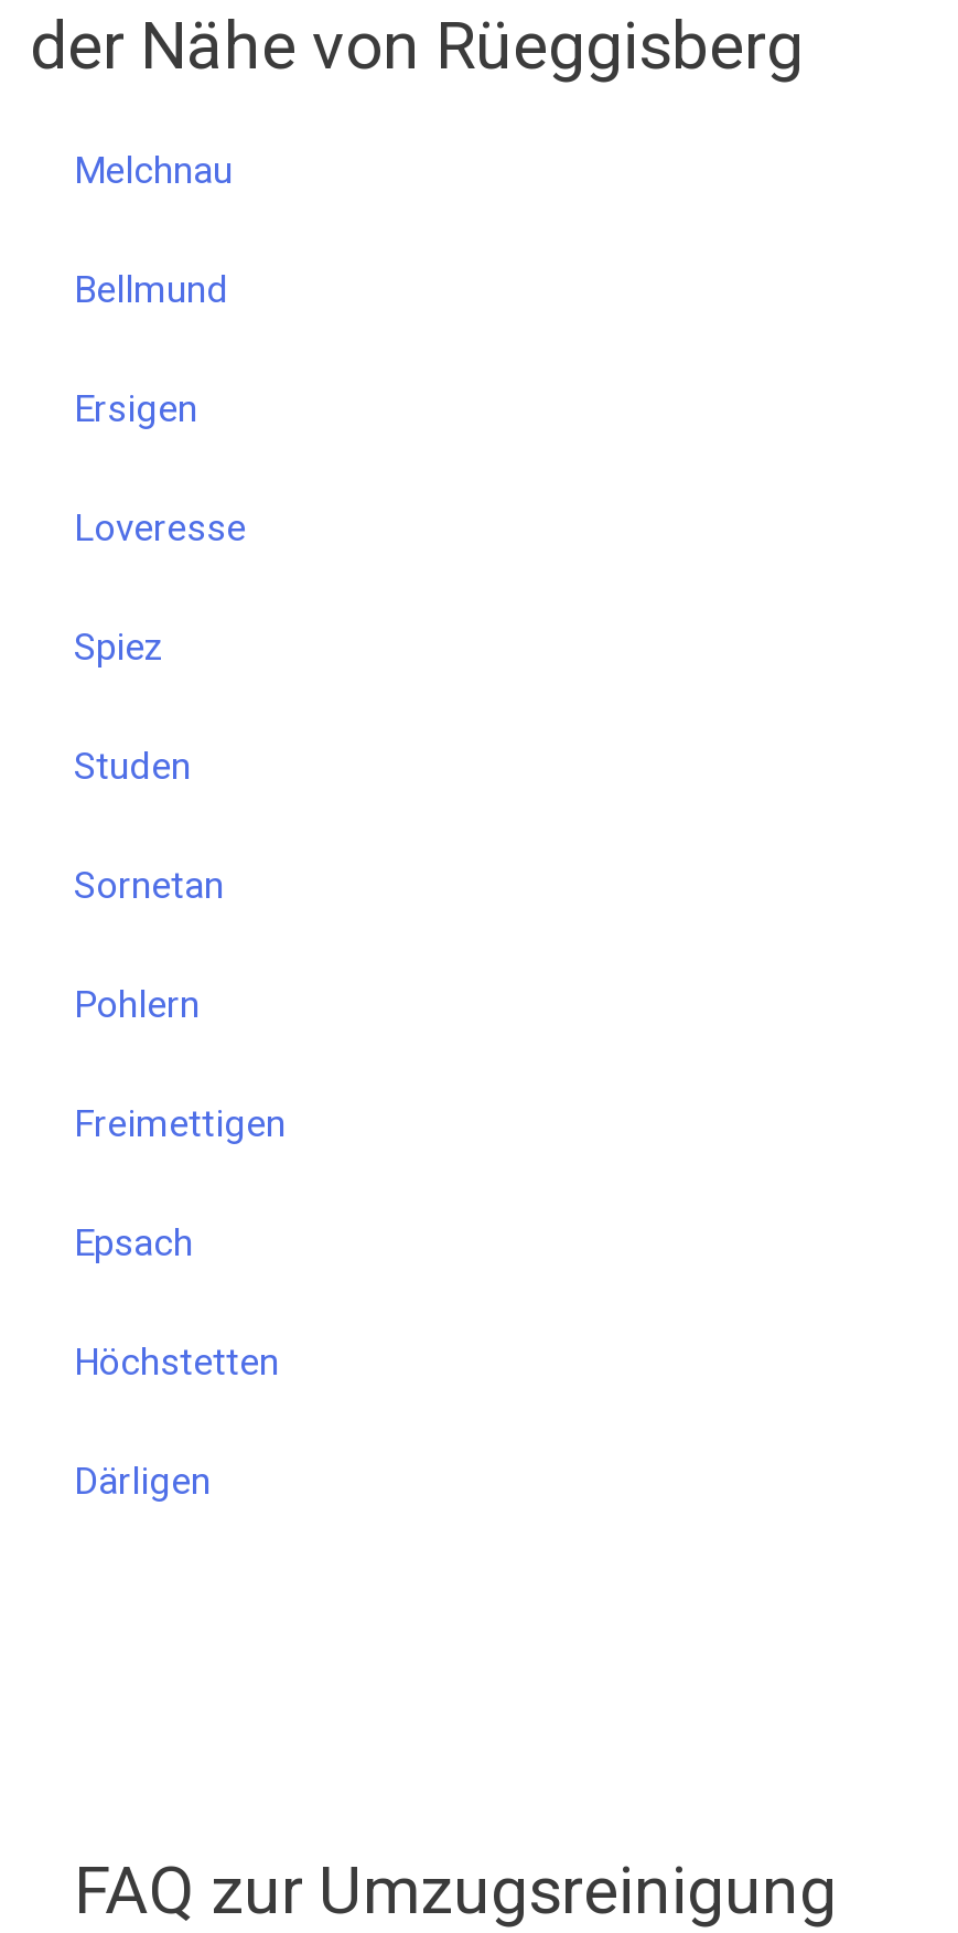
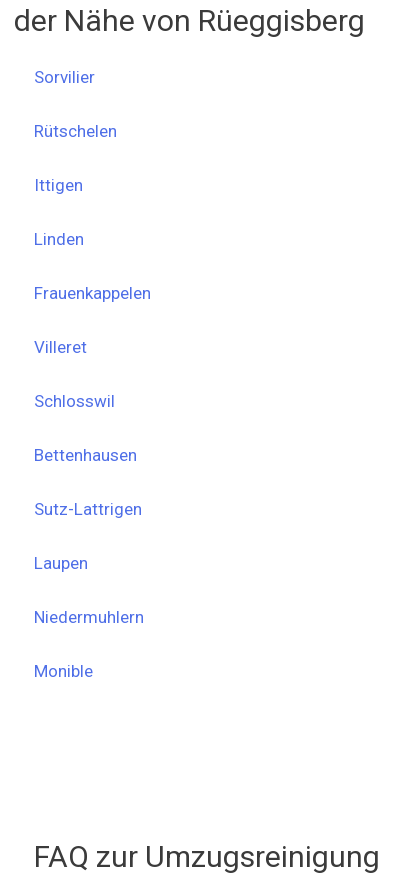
- Melchnau
+ Sorvilier

- Bellmund
+ Rütschelen

- Ersigen
+ Ittigen

- Loveresse
+ Linden

- Spiez
+ Frauenkappelen

- Studen
+ Villeret

- Sornetan
+ Schlosswil

- Pohlern
+ Bettenhausen

- Freimettigen
+ Sutz-Lattrigen

- Epsach
+ Laupen

- Höchstetten
+ Niedermuhlern

- Därligen
+ Monible
